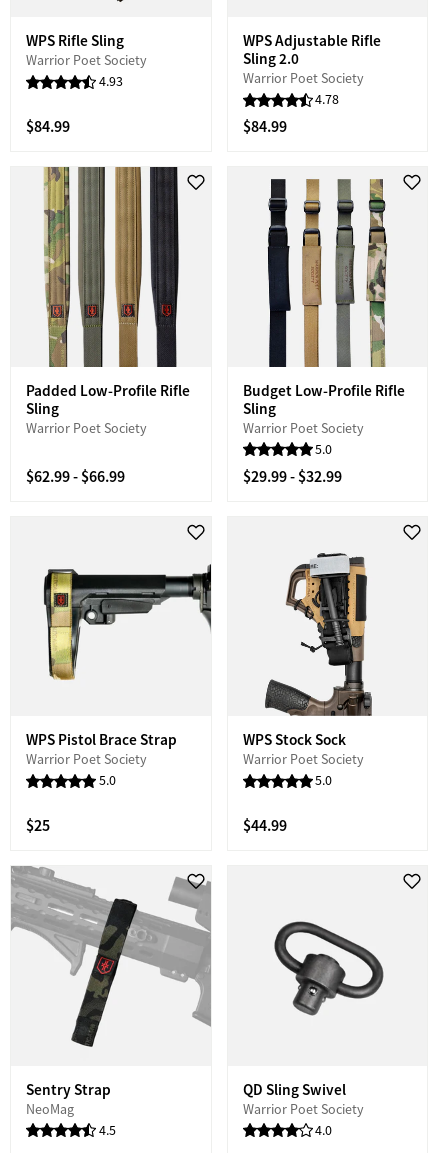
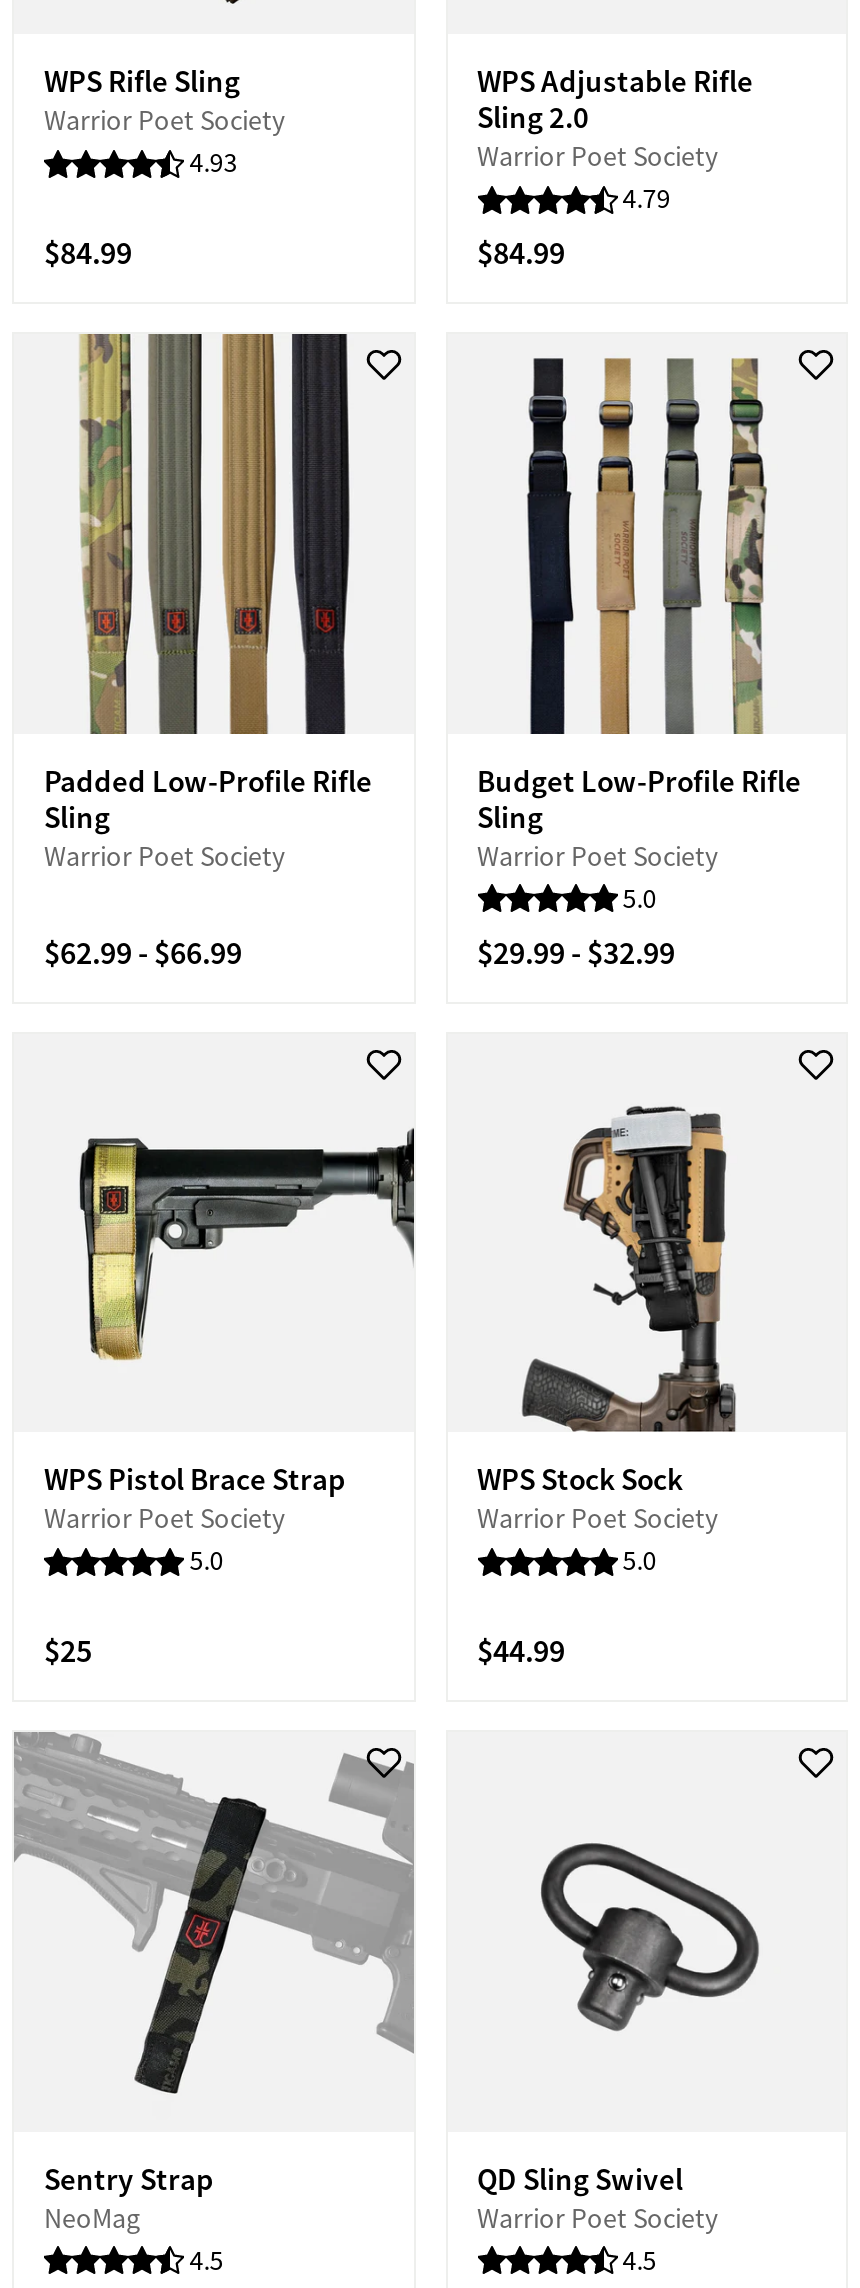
- 4.78
+ 4.79

- 4.0
+ 4.5
